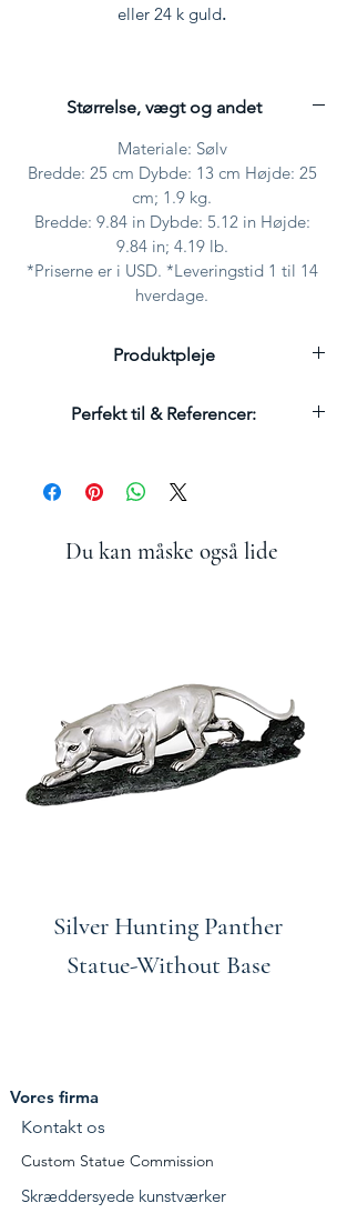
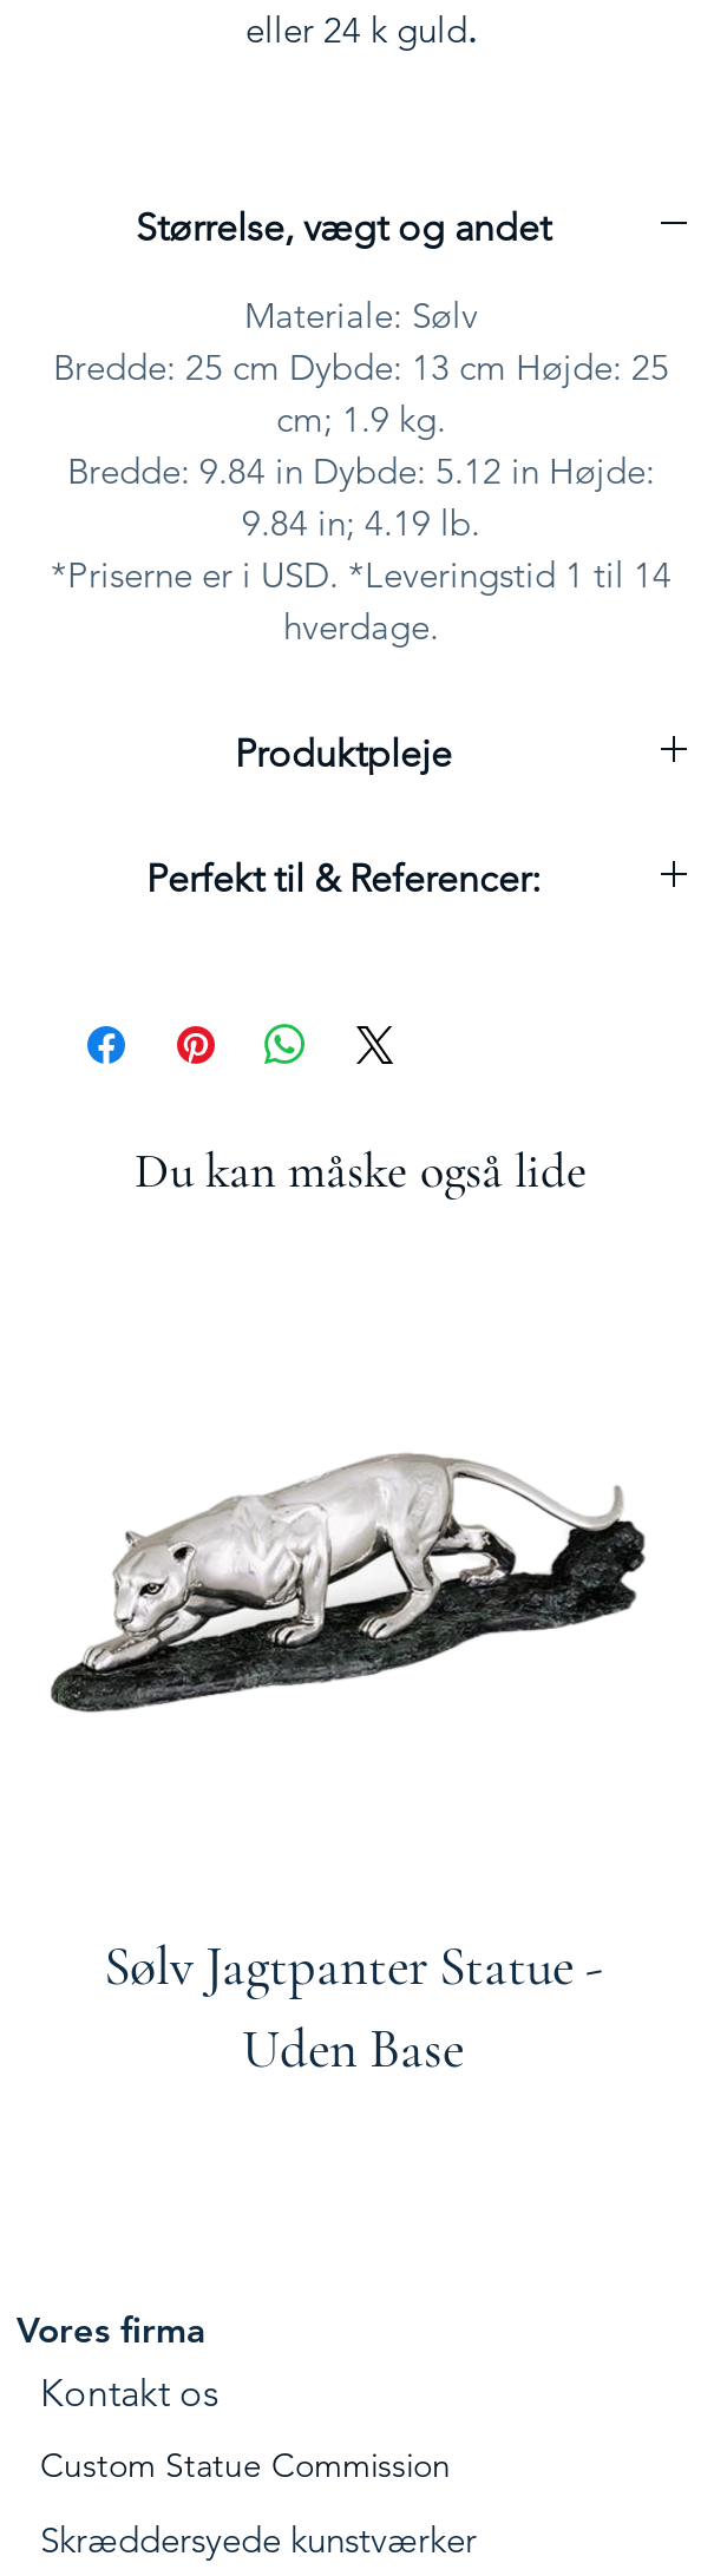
- Silver Hunting Panther
- Statue-Without Base
+ Sølv Jagtpanter Statue -
+ Uden Base
